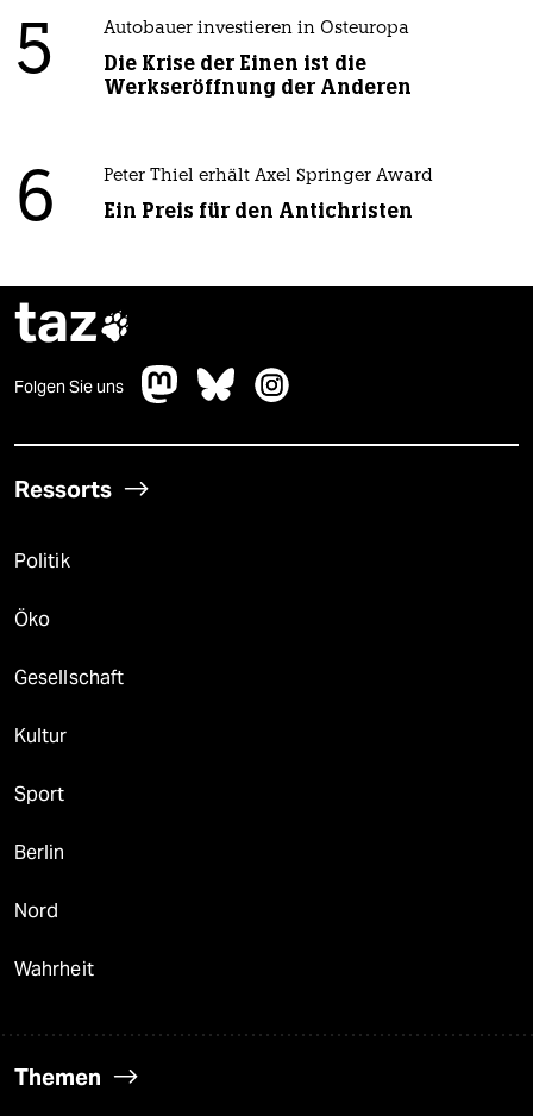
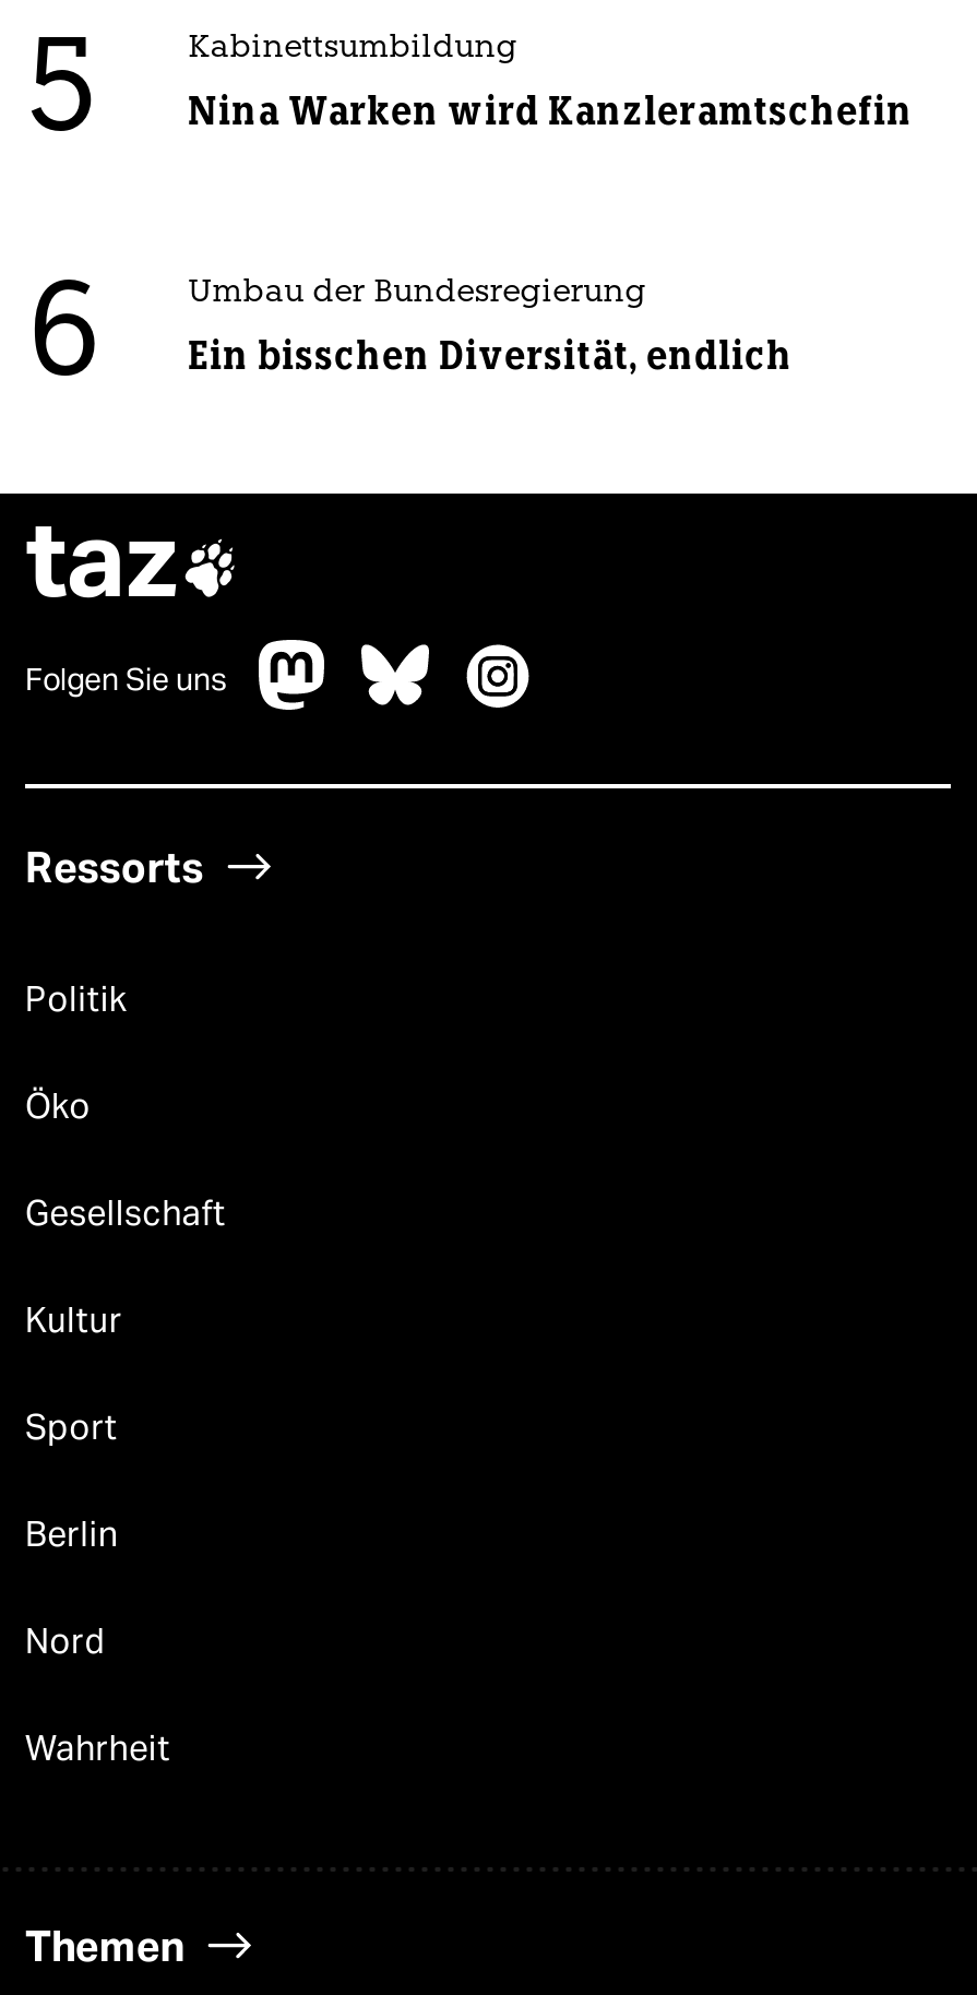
- Autobauer investieren in Osteuropa
+ Kabinettsumbildung

- Die Krise der Einen ist die
- Werkseröffnung der Anderen
+ Nina Warken wird Kanzleramtschefin

- Peter Thiel erhält Axel Springer Award
+ Umbau der Bundesregierung

- Ein Preis für den Antichristen
+ Ein bisschen Diversität, endlich
